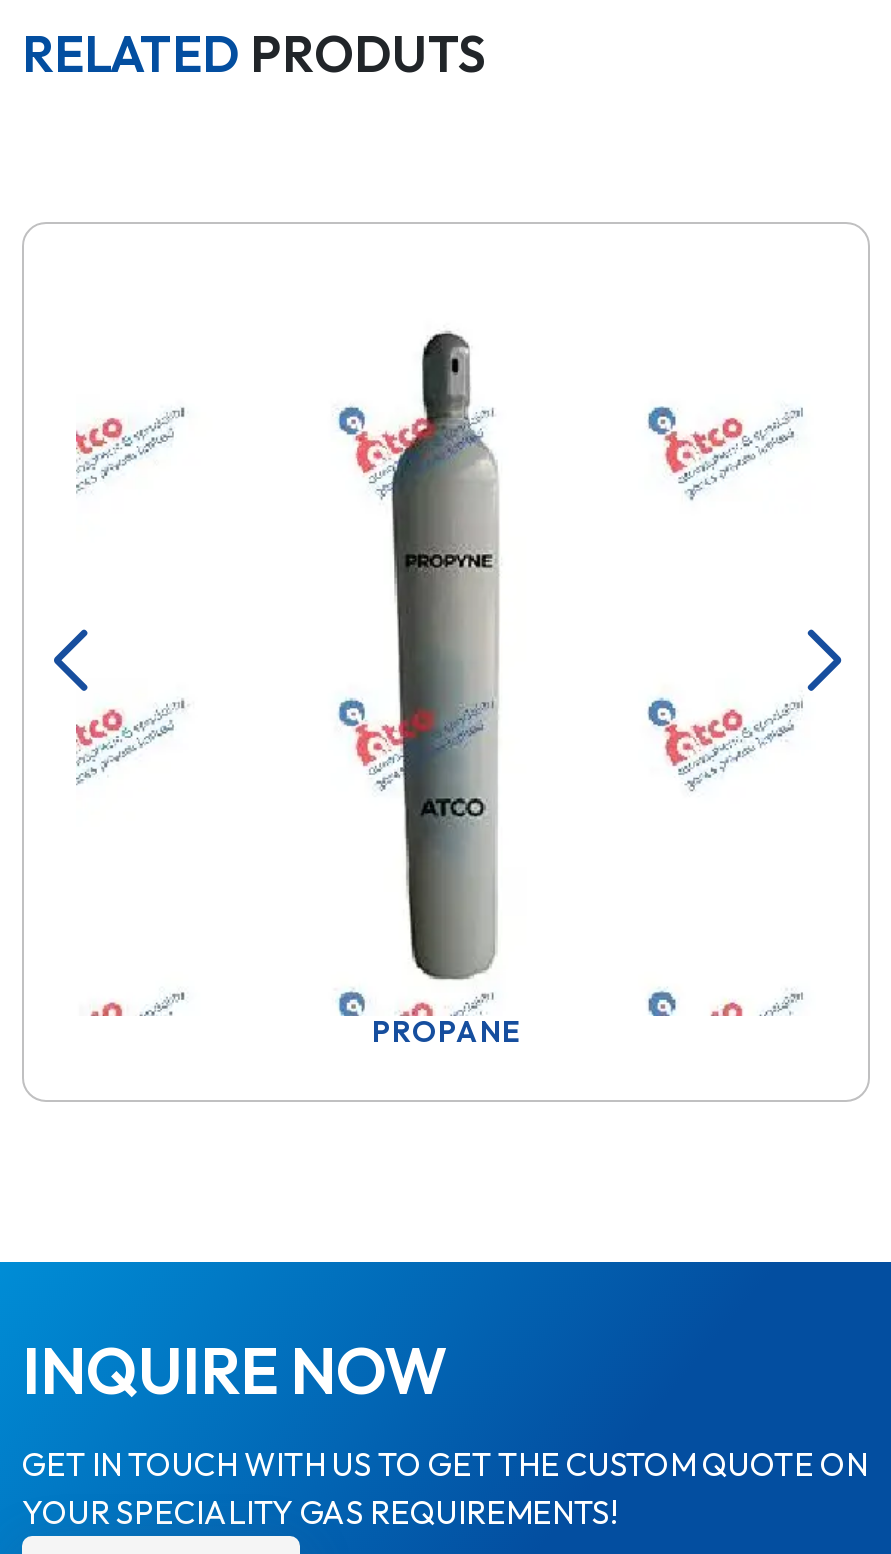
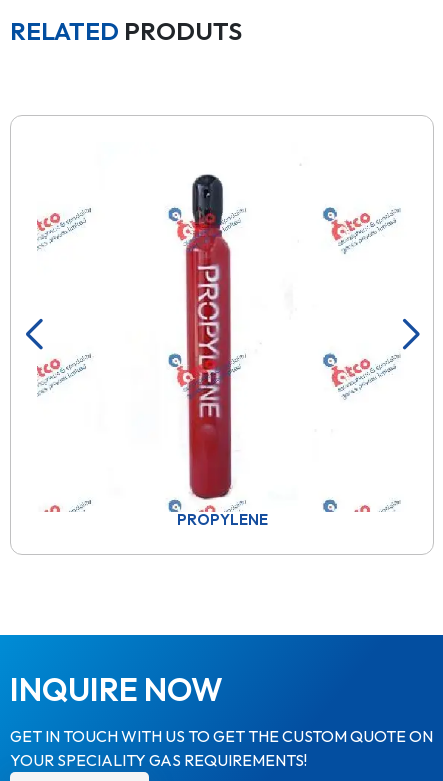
- [image]
- PROPANE
+ [image]
+ PROPYLENE
